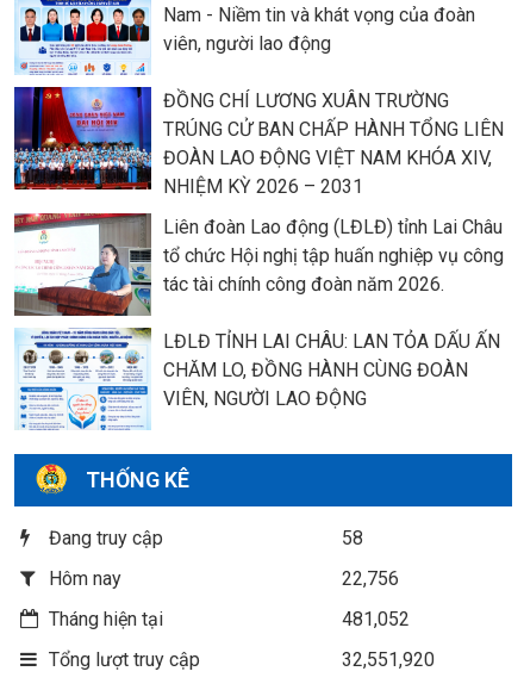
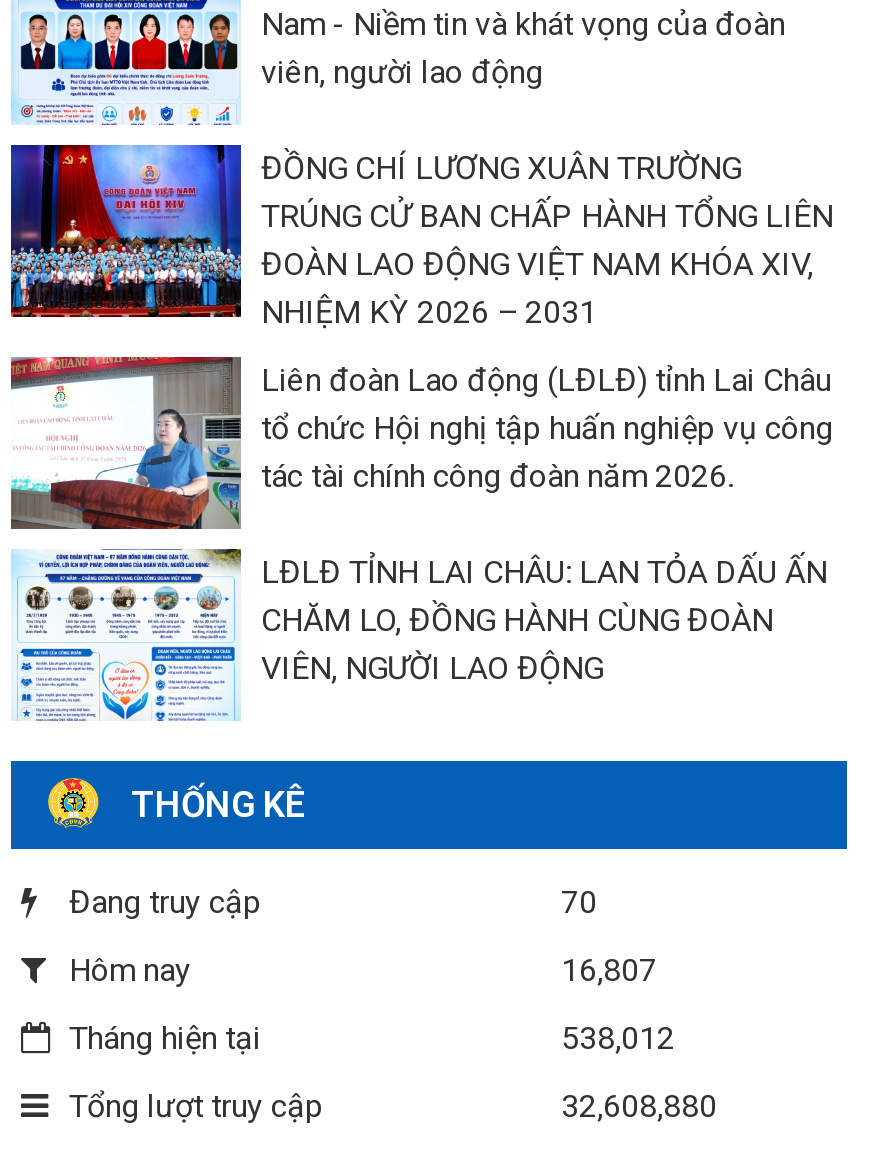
- 58
+ 70

- 22,756
+ 16,807

- 481,052
+ 538,012

- 32,551,920
+ 32,608,880
